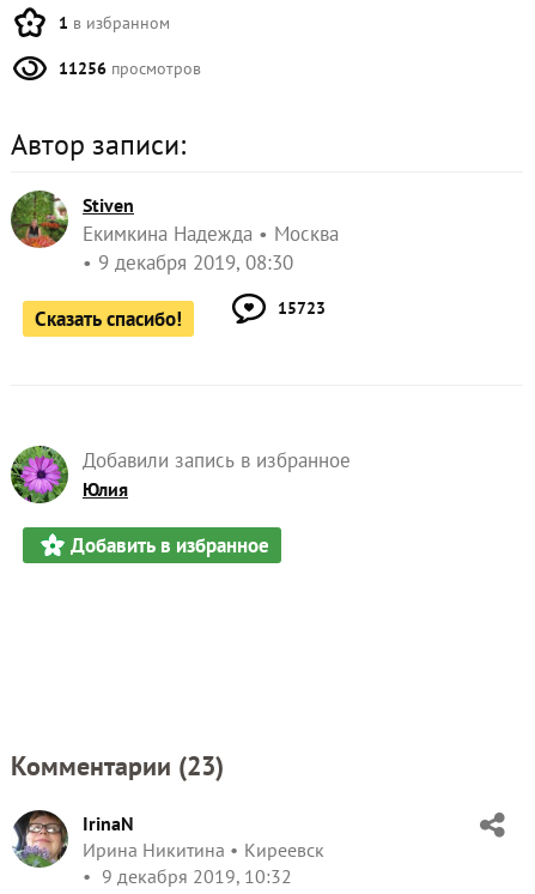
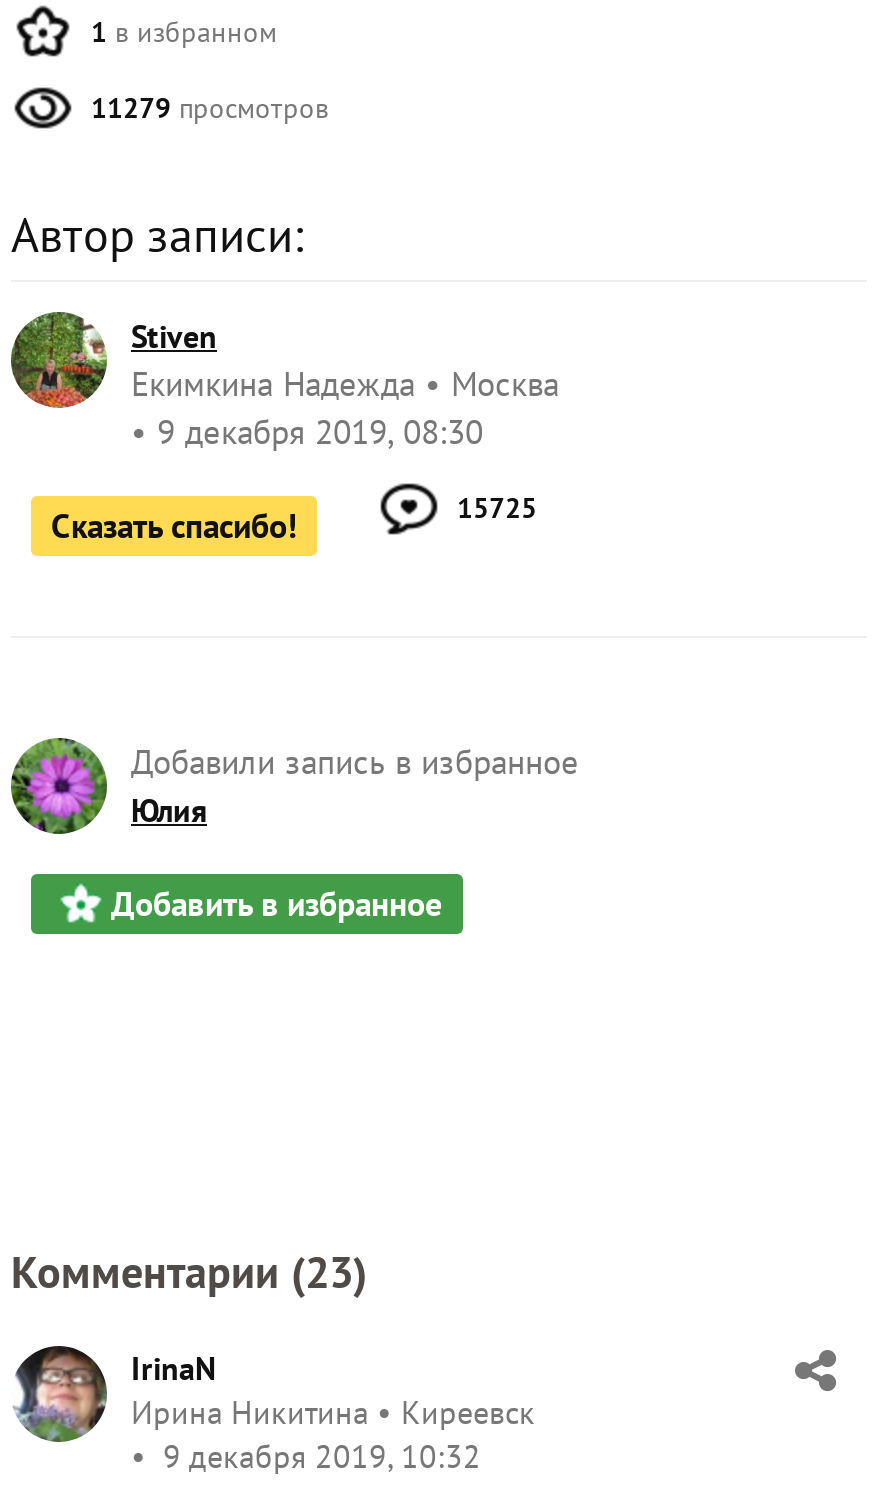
- 11256 просмотров
+ 11279 просмотров

- 15723
+ 15725
